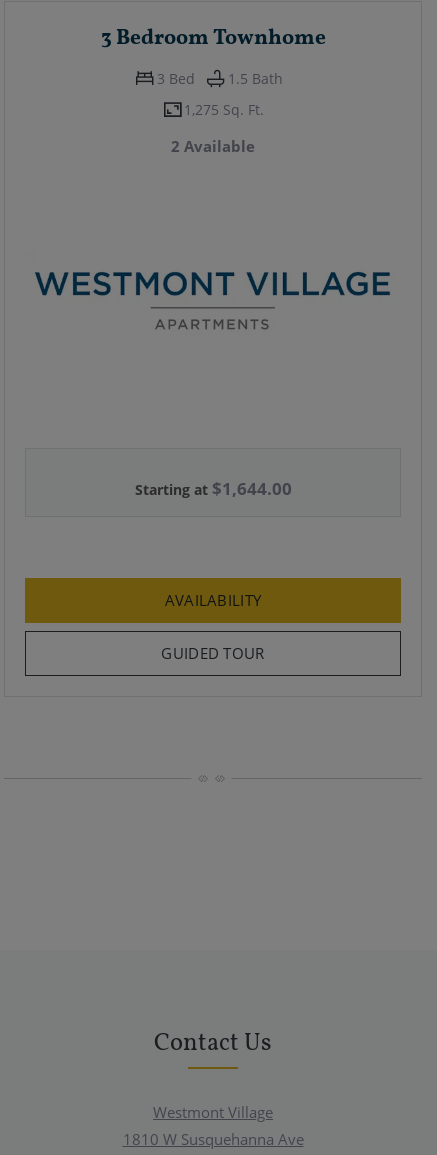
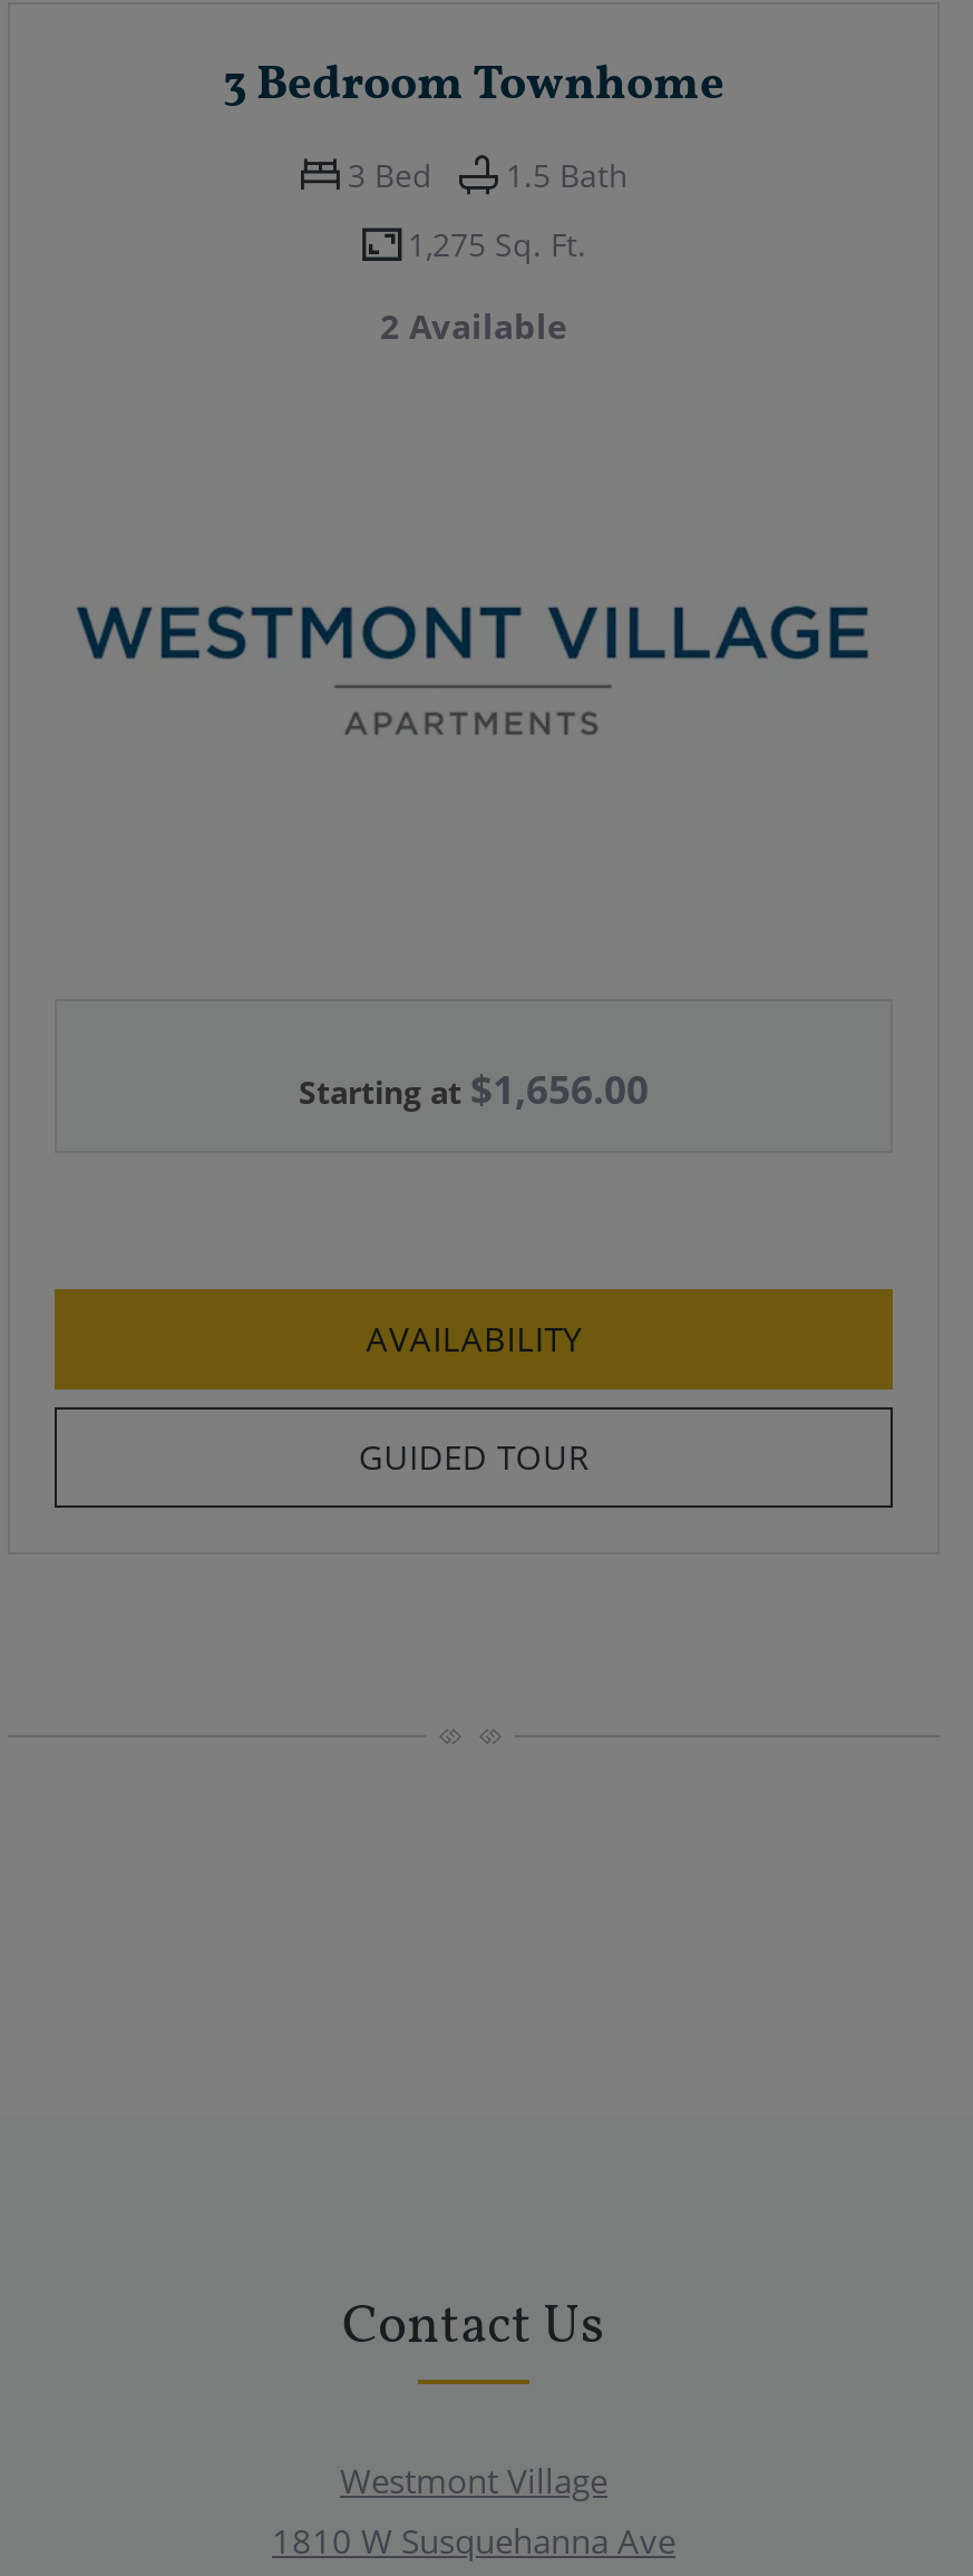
- Starting at $1,644.00
+ Starting at $1,656.00
